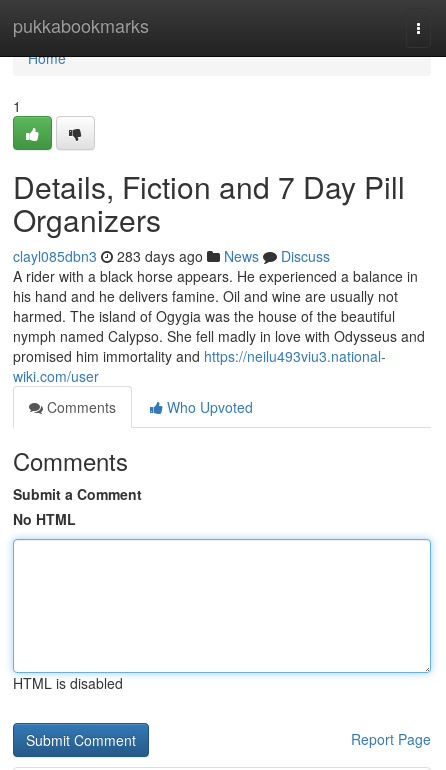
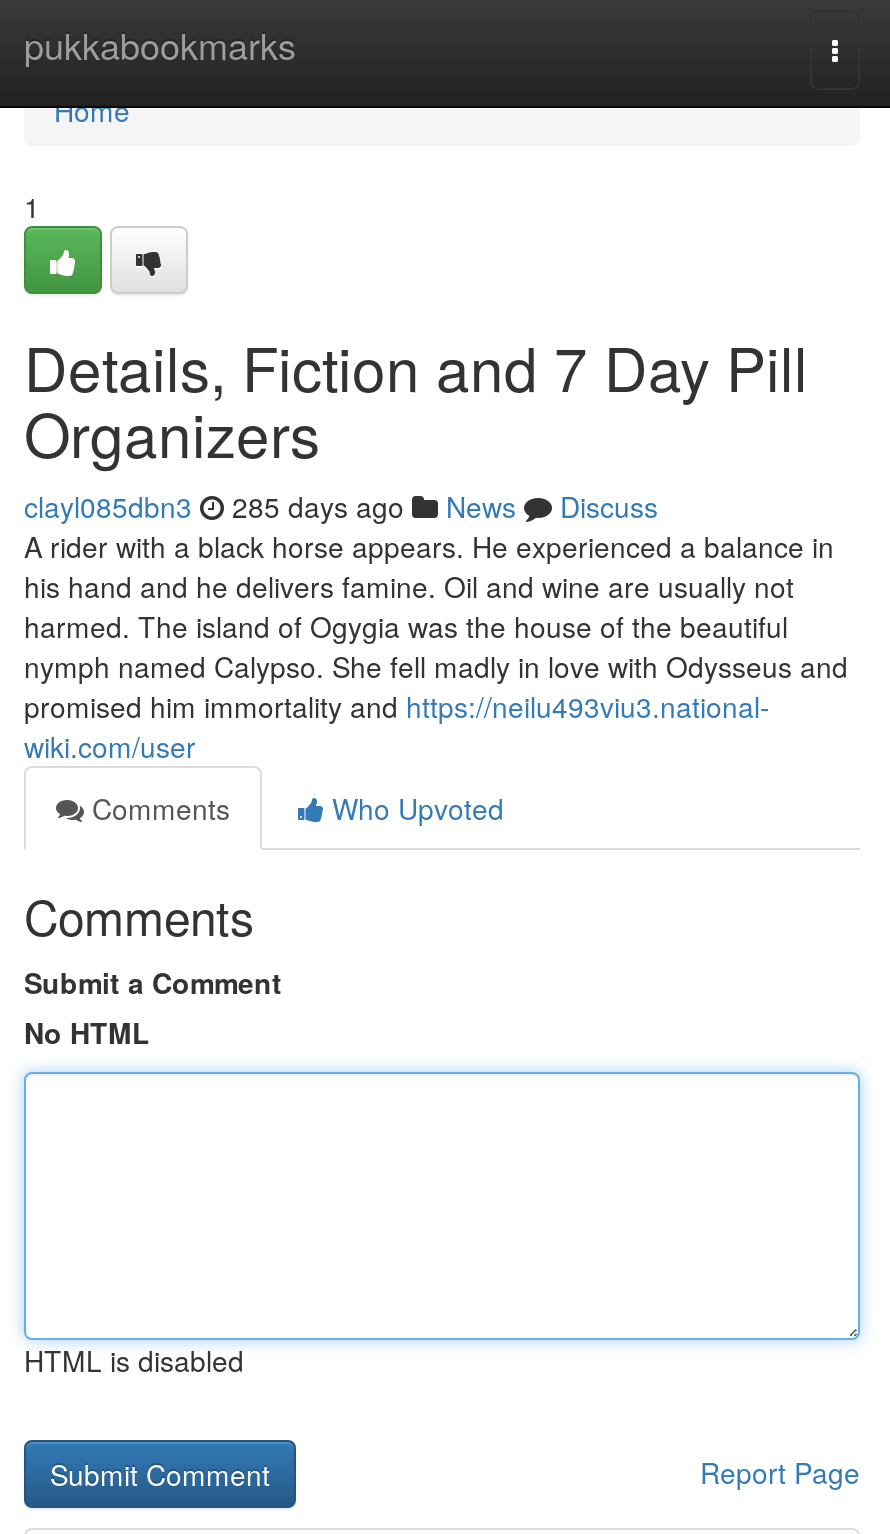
- clayl085dbn3 283 days ago News Discuss
+ clayl085dbn3 285 days ago News Discuss
